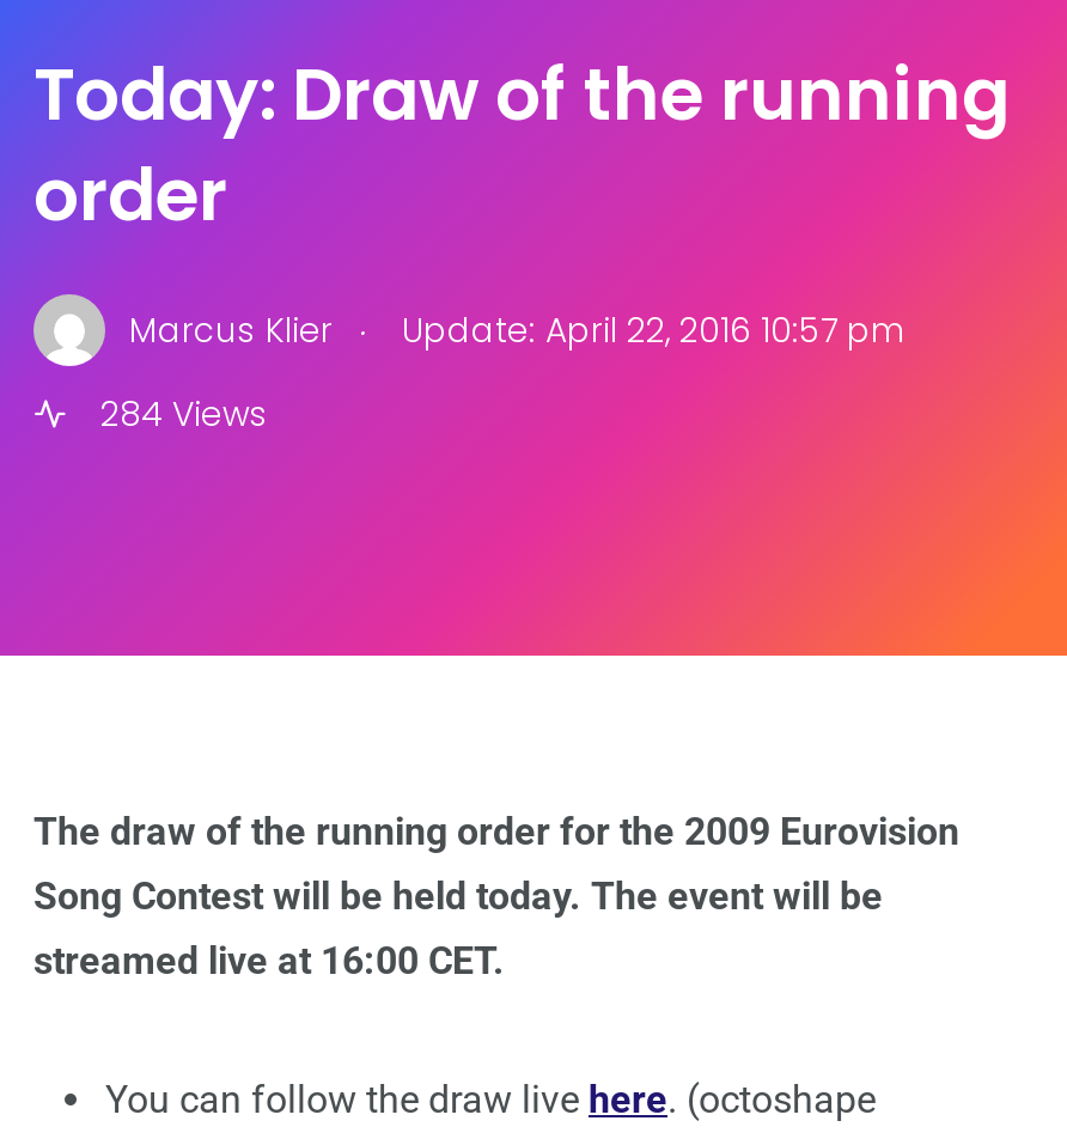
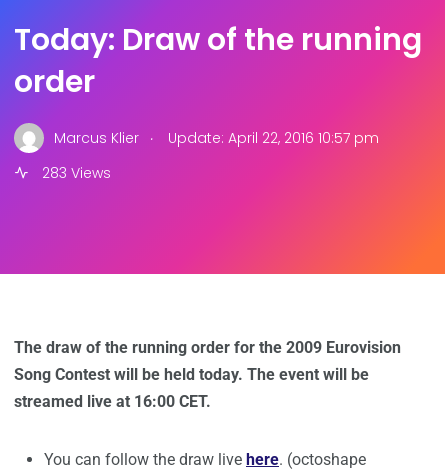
- 284 Views
+ 283 Views
